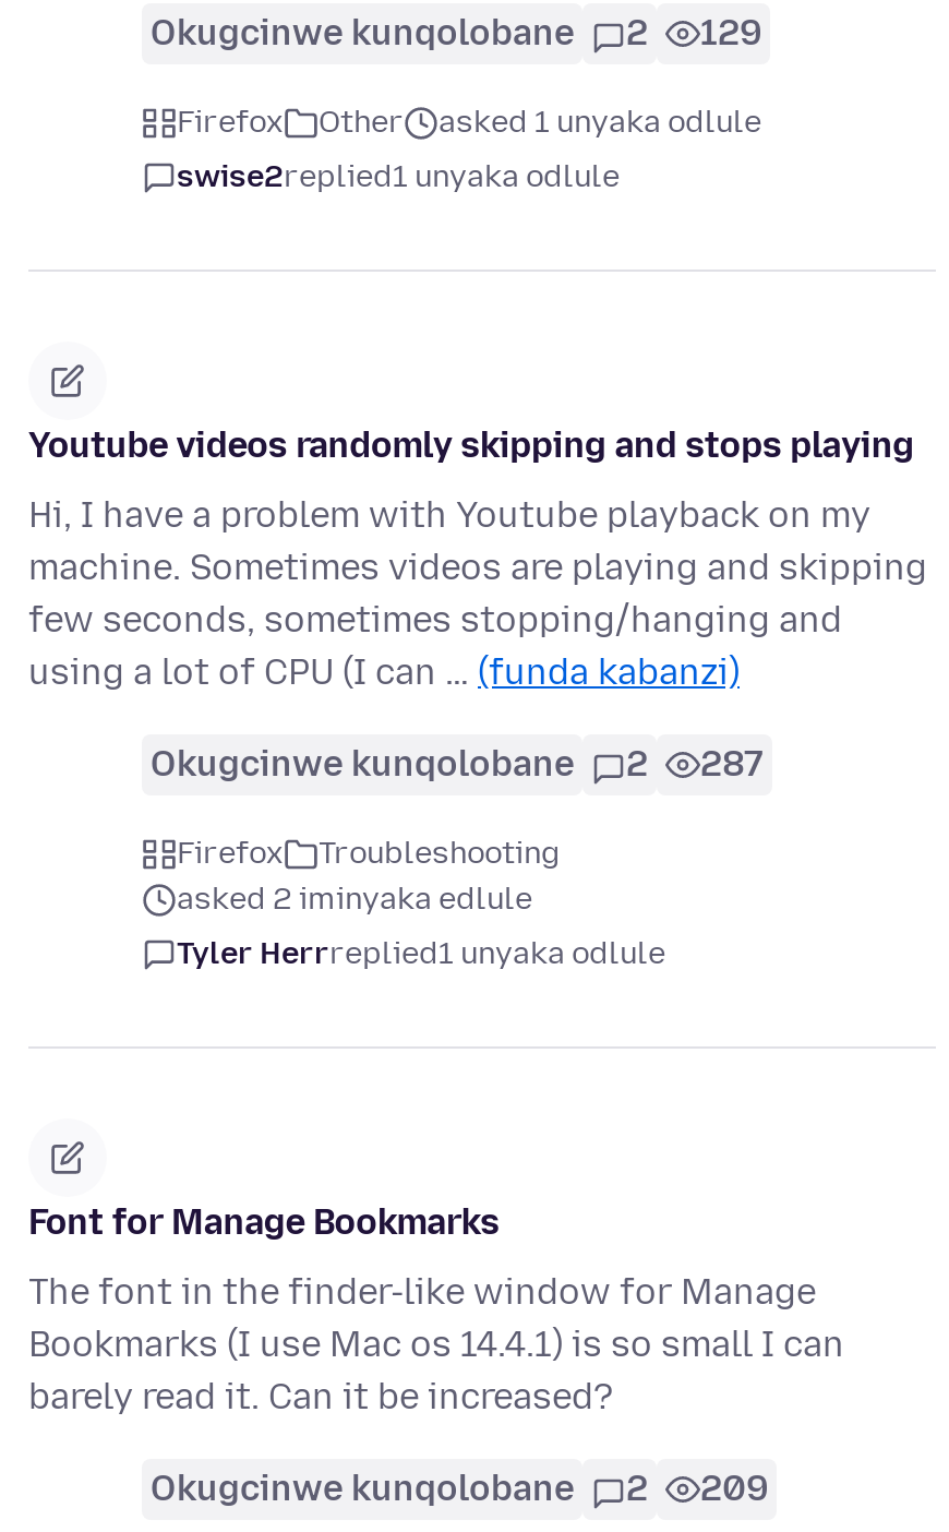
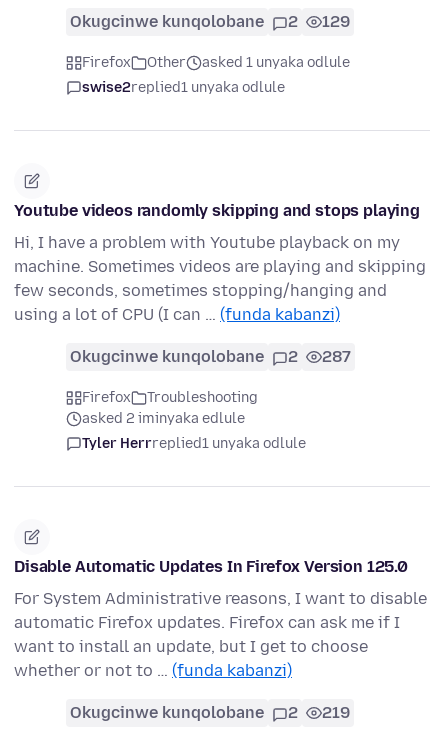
- Font for Manage Bookmarks
+ Disable Automatic Updates In Firefox Version 125.0

- The font in the finder-like window for Manage
- Bookmarks (I use Mac os 14.4.1) is so small I can
- barely read it. Can it be increased?
+ For System Administrative reasons, I want to disable
+ automatic Firefox updates. Firefox can ask me if I
+ want to install an update, but I get to choose
+ whether or not to … (funda kabanzi)

- Okugcinwe kunqolobane 2 209
+ Okugcinwe kunqolobane 2 219
